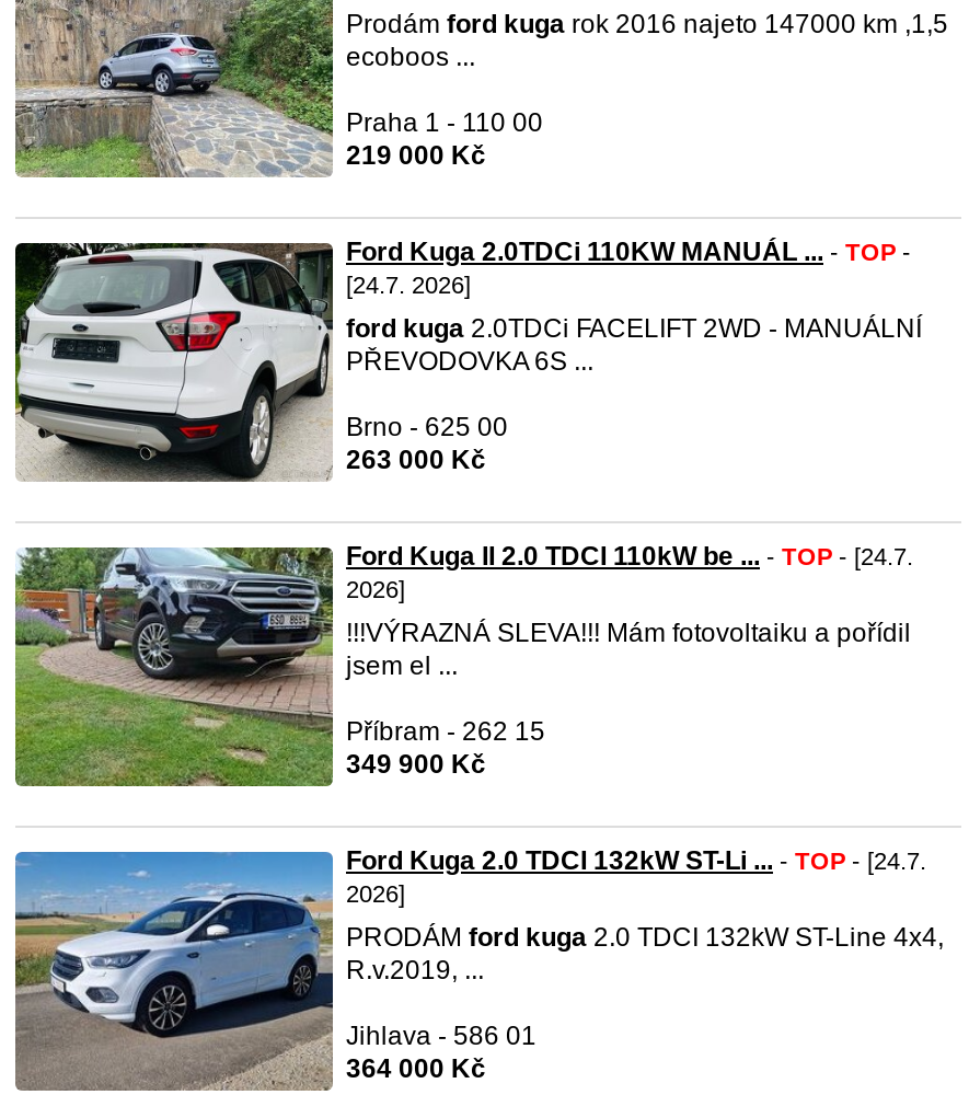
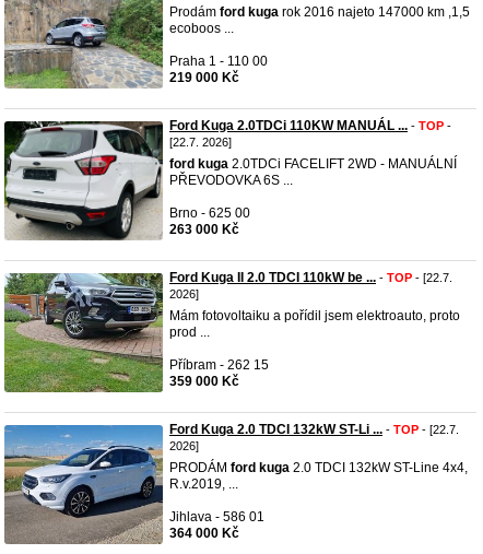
- [24.7. 2026]
+ [22.7. 2026]

- Ford Kuga II 2.0 TDCI 110kW be ... - TOP - [24.7.
+ Ford Kuga II 2.0 TDCI 110kW be ... - TOP - [22.7.

- !!!VÝRAZNÁ SLEVA!!! Mám fotovoltaiku a pořídil
- jsem el ...
+ Mám fotovoltaiku a pořídil jsem elektroauto, proto
+ prod ...

- 349 900 Kč
+ 359 000 Kč

- Ford Kuga 2.0 TDCI 132kW ST-Li ... - TOP - [24.7.
+ Ford Kuga 2.0 TDCI 132kW ST-Li ... - TOP - [22.7.
